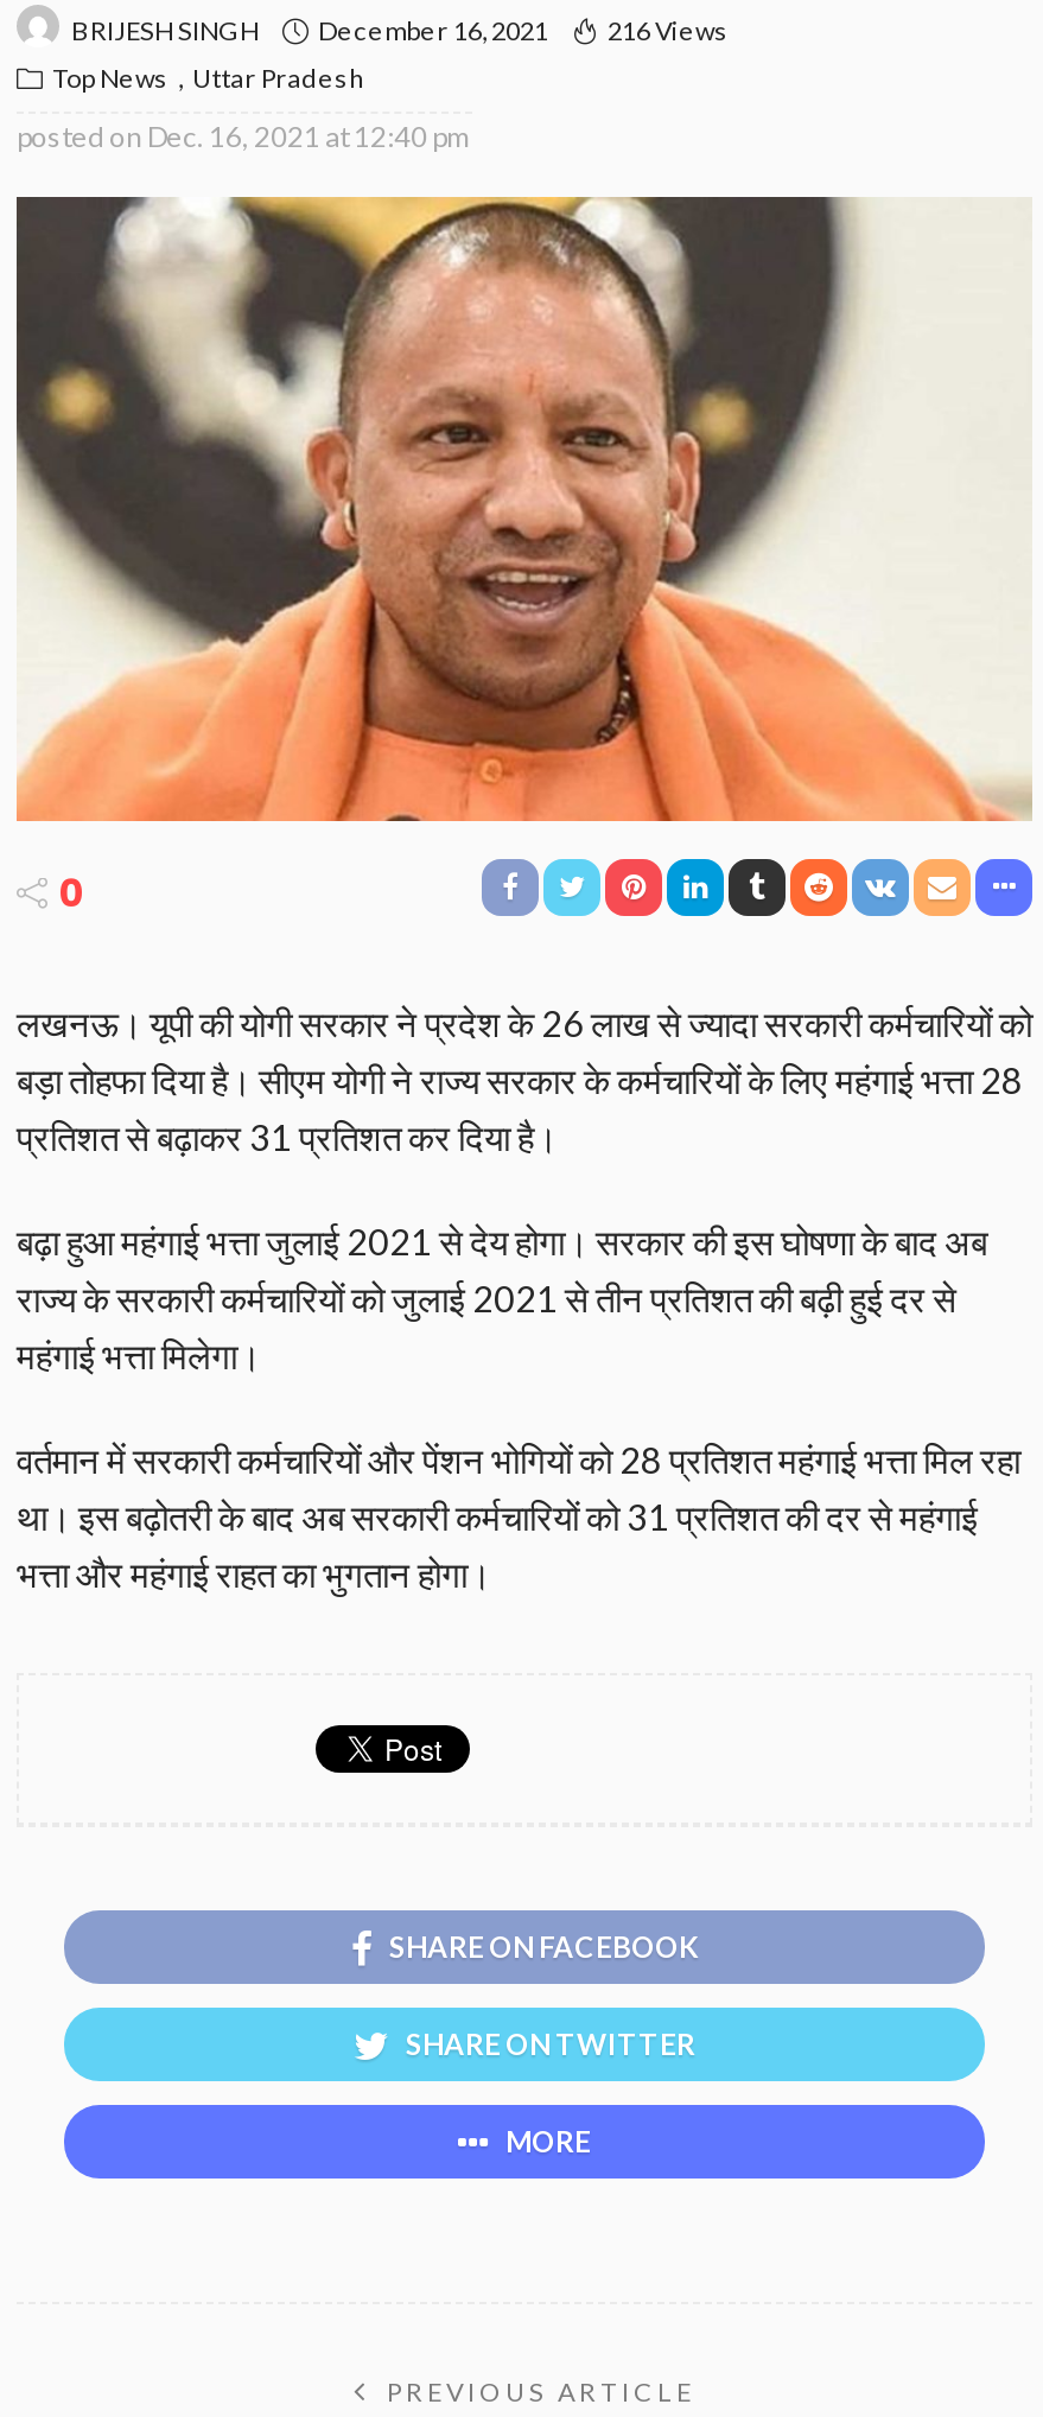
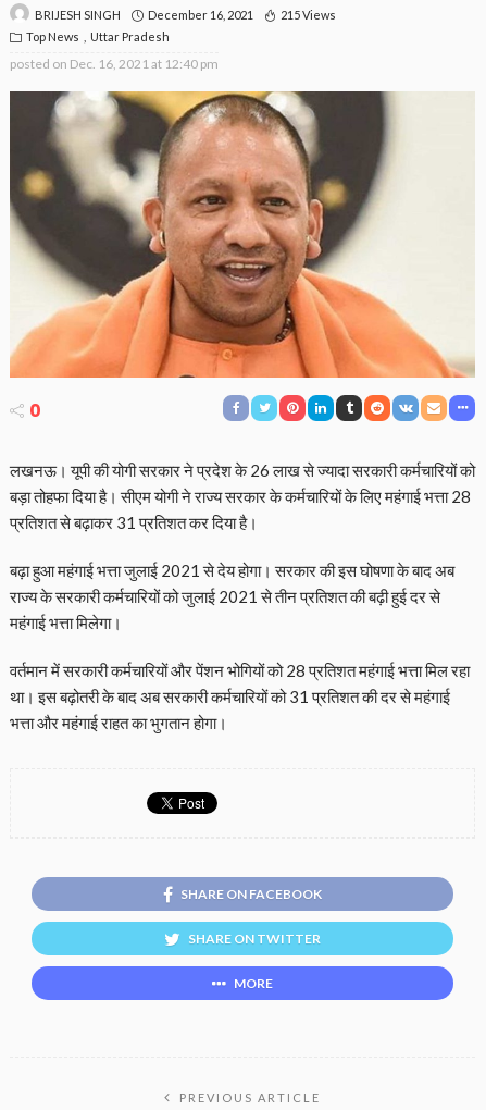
- BRIJESH SINGH December 16, 2021 216 Views
+ BRIJESH SINGH December 16, 2021 215 Views
